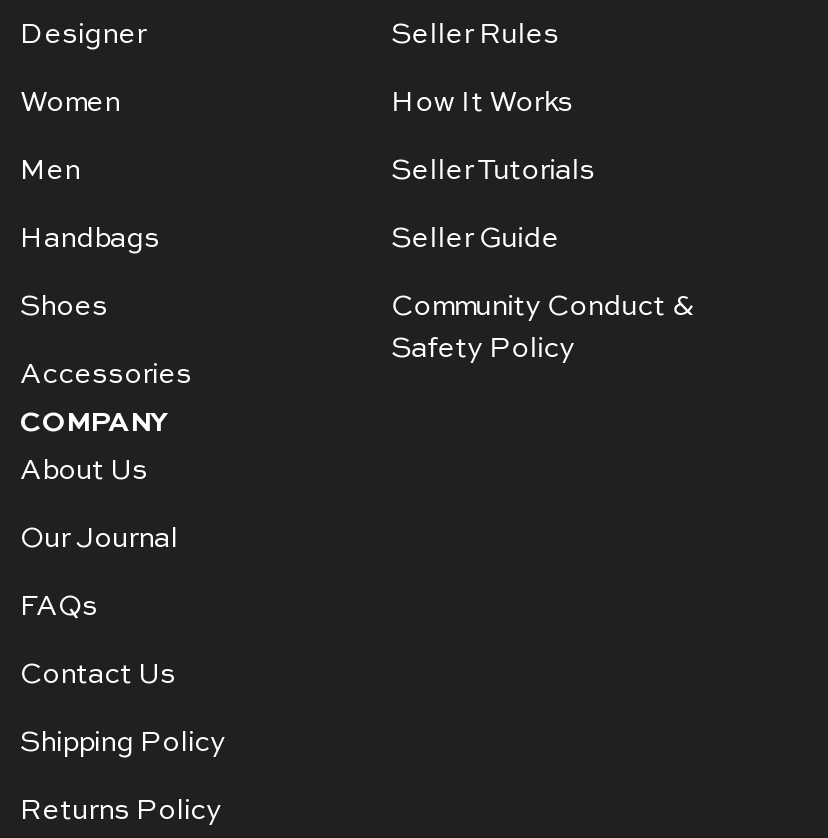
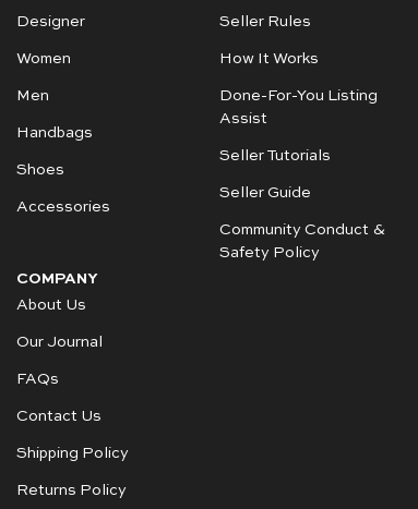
+ Done-For-You Listing
+ Assist
